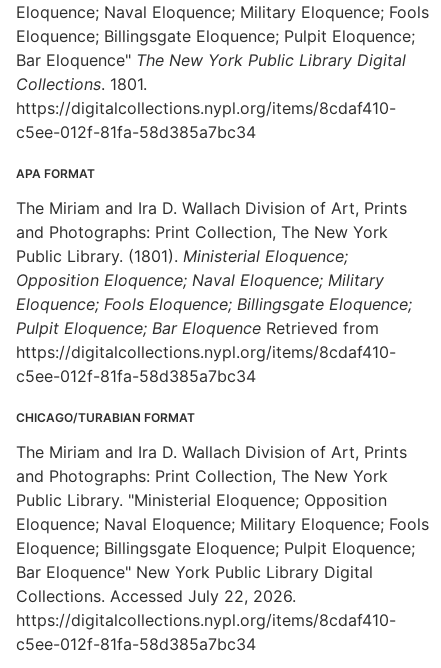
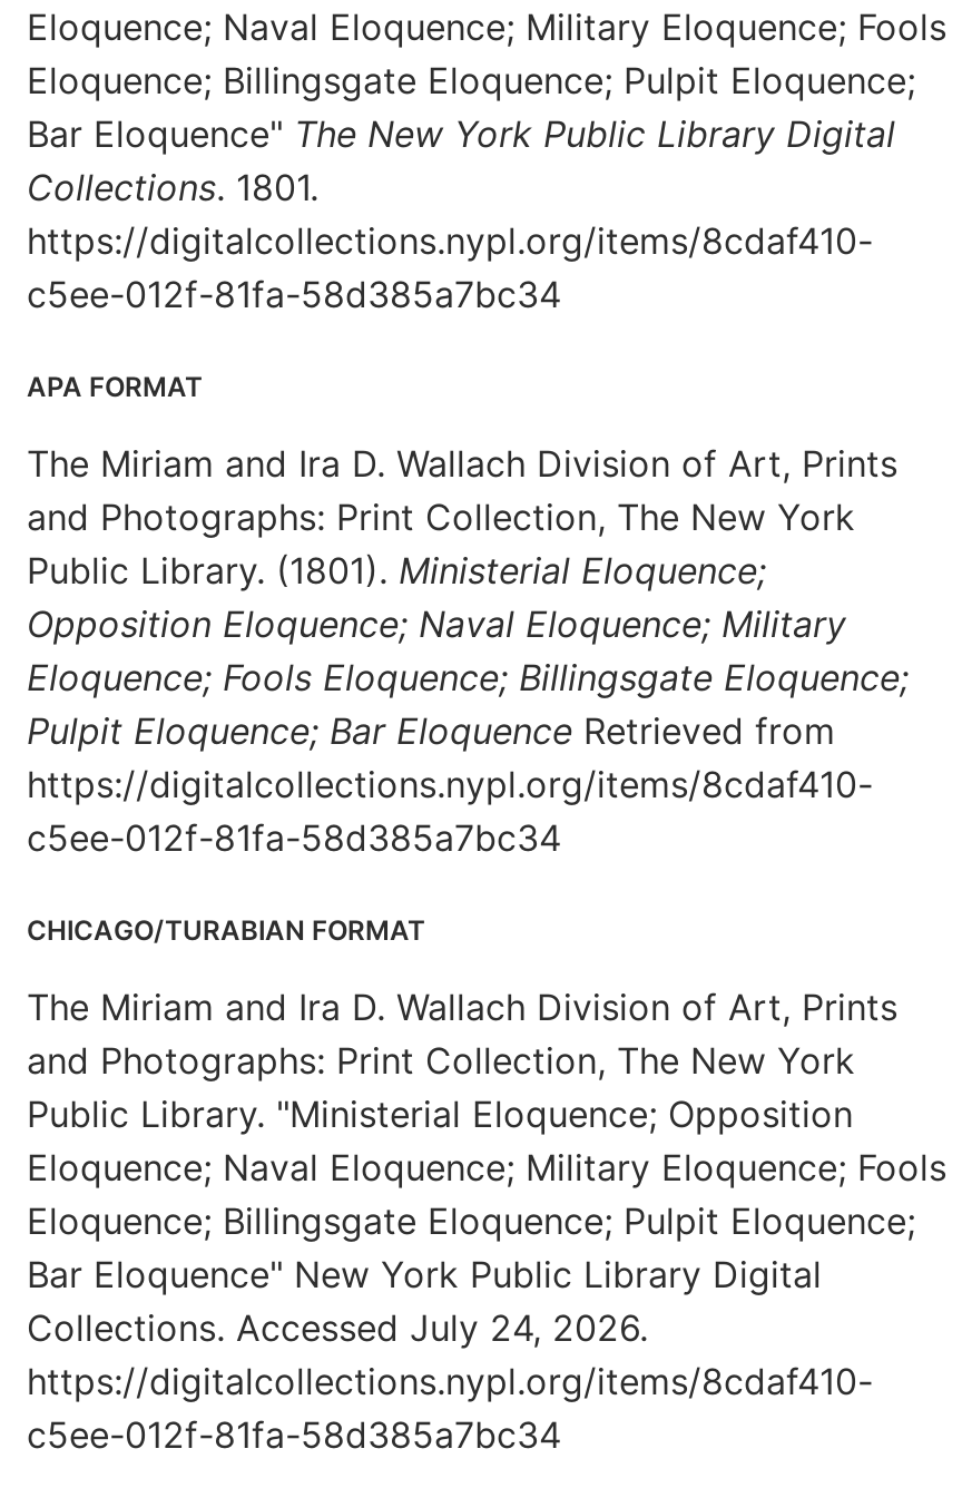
- Collections. Accessed July 22, 2026.
+ Collections. Accessed July 24, 2026.
